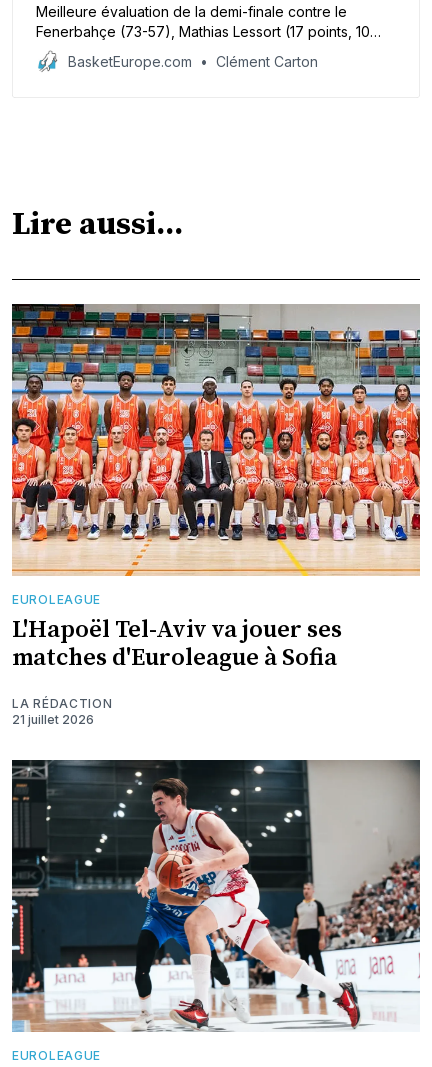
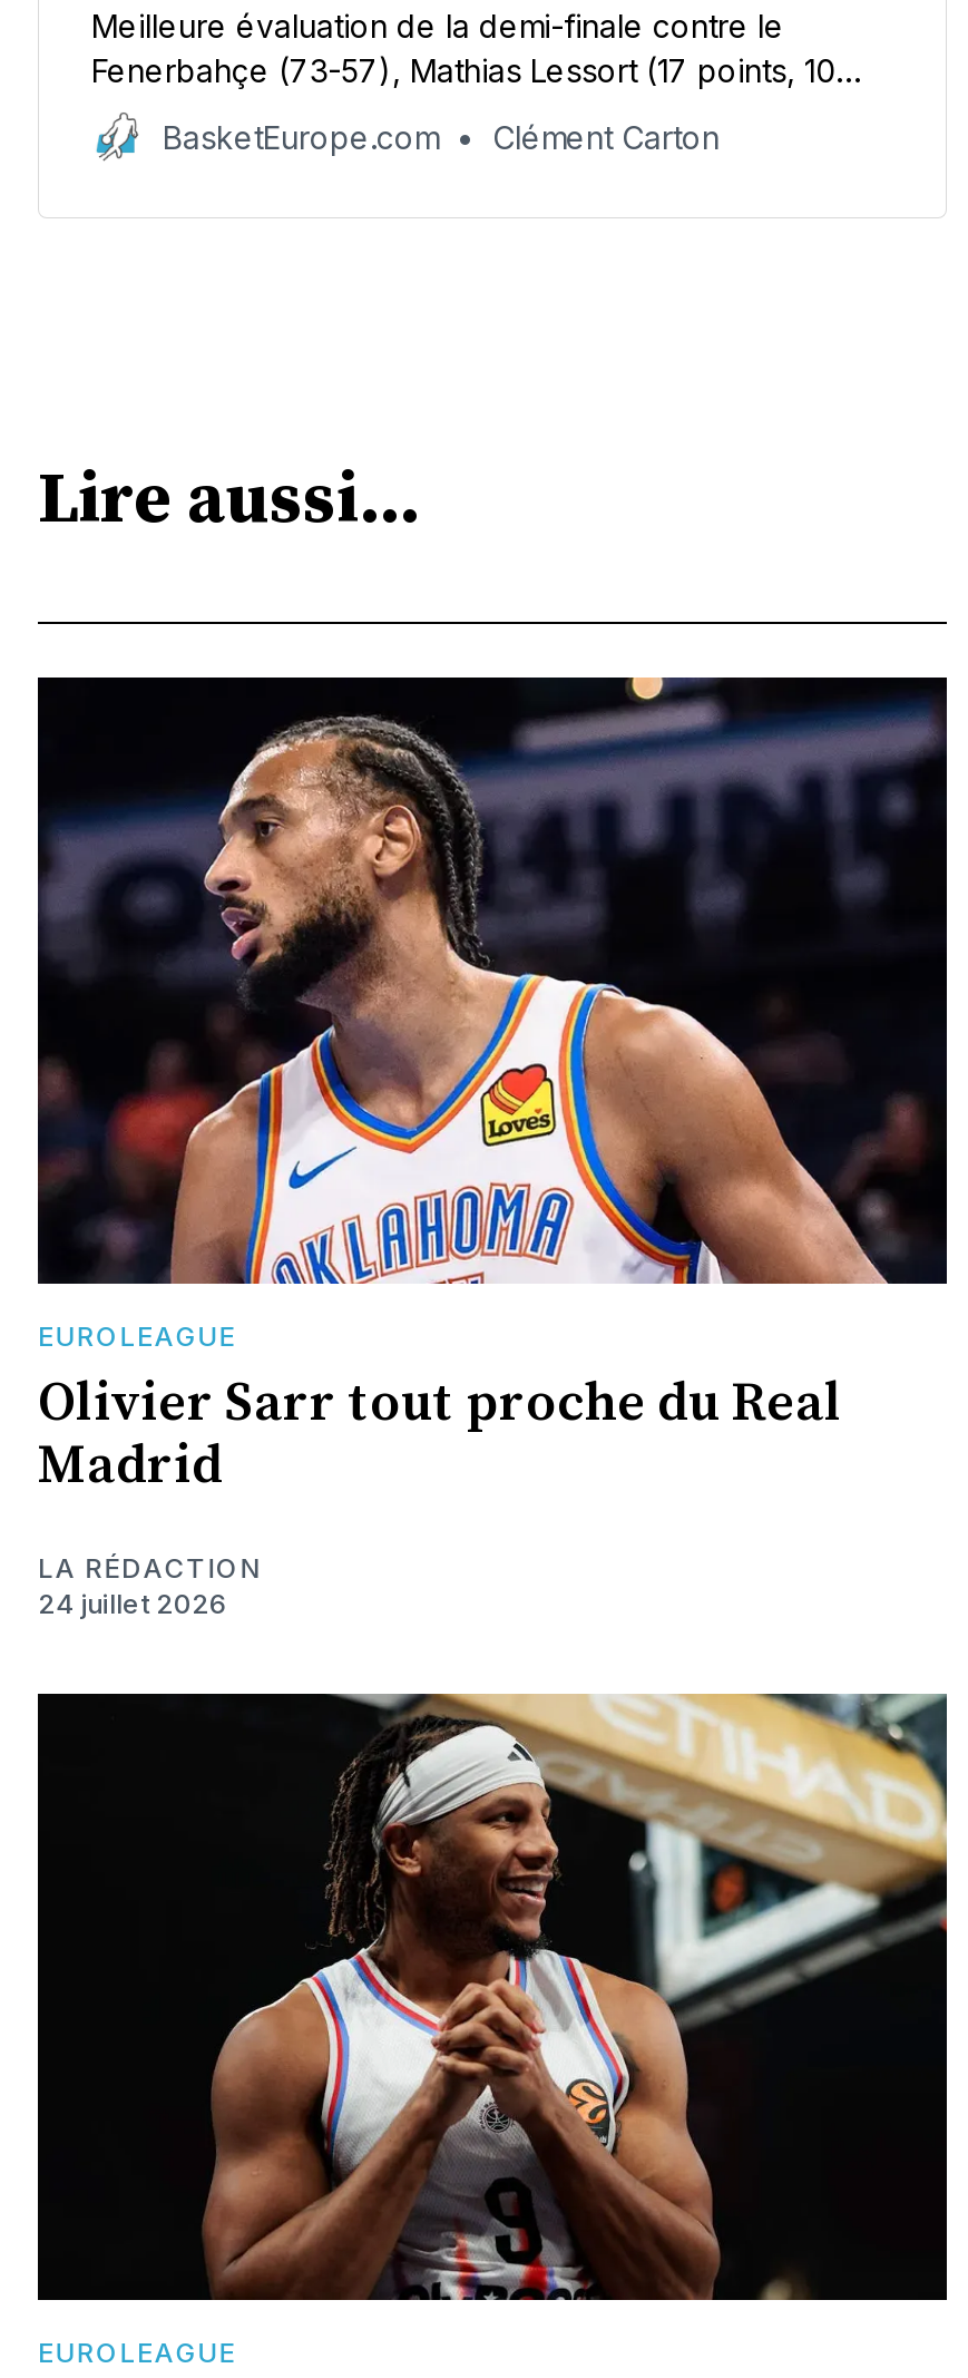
- [image]
- L'Hapoël Tel-Aviv va jouer ses
- matches d'Euroleague à Sofia
+ [image]
+ Olivier Sarr tout proche du Real
+ Madrid

- 21 juillet 2026
+ 24 juillet 2026

- [image]
+ [image]
